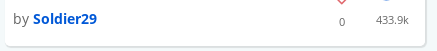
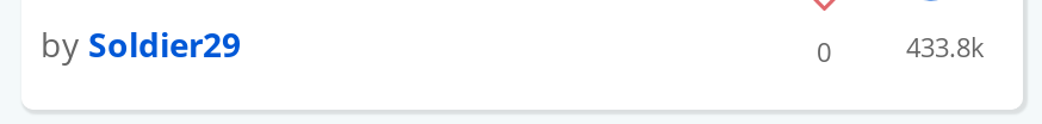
- 433.9k
+ 433.8k
